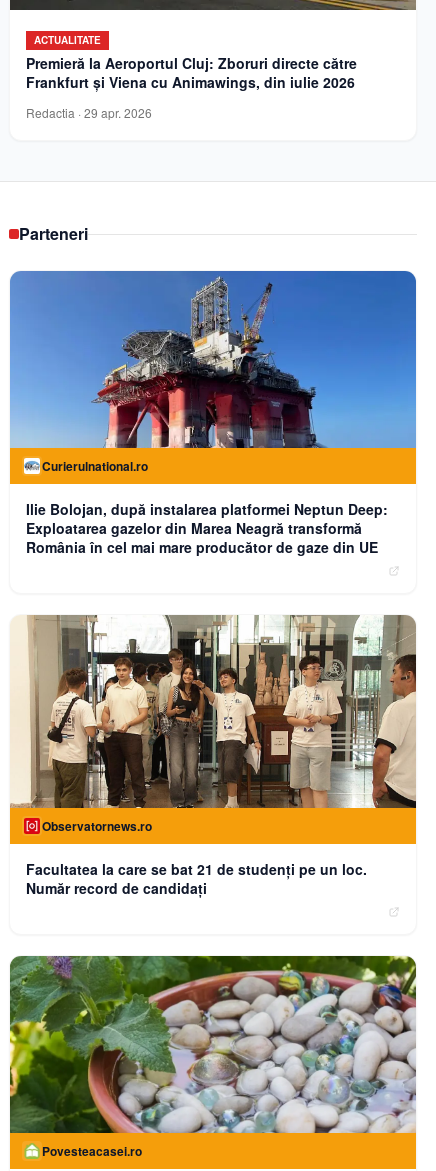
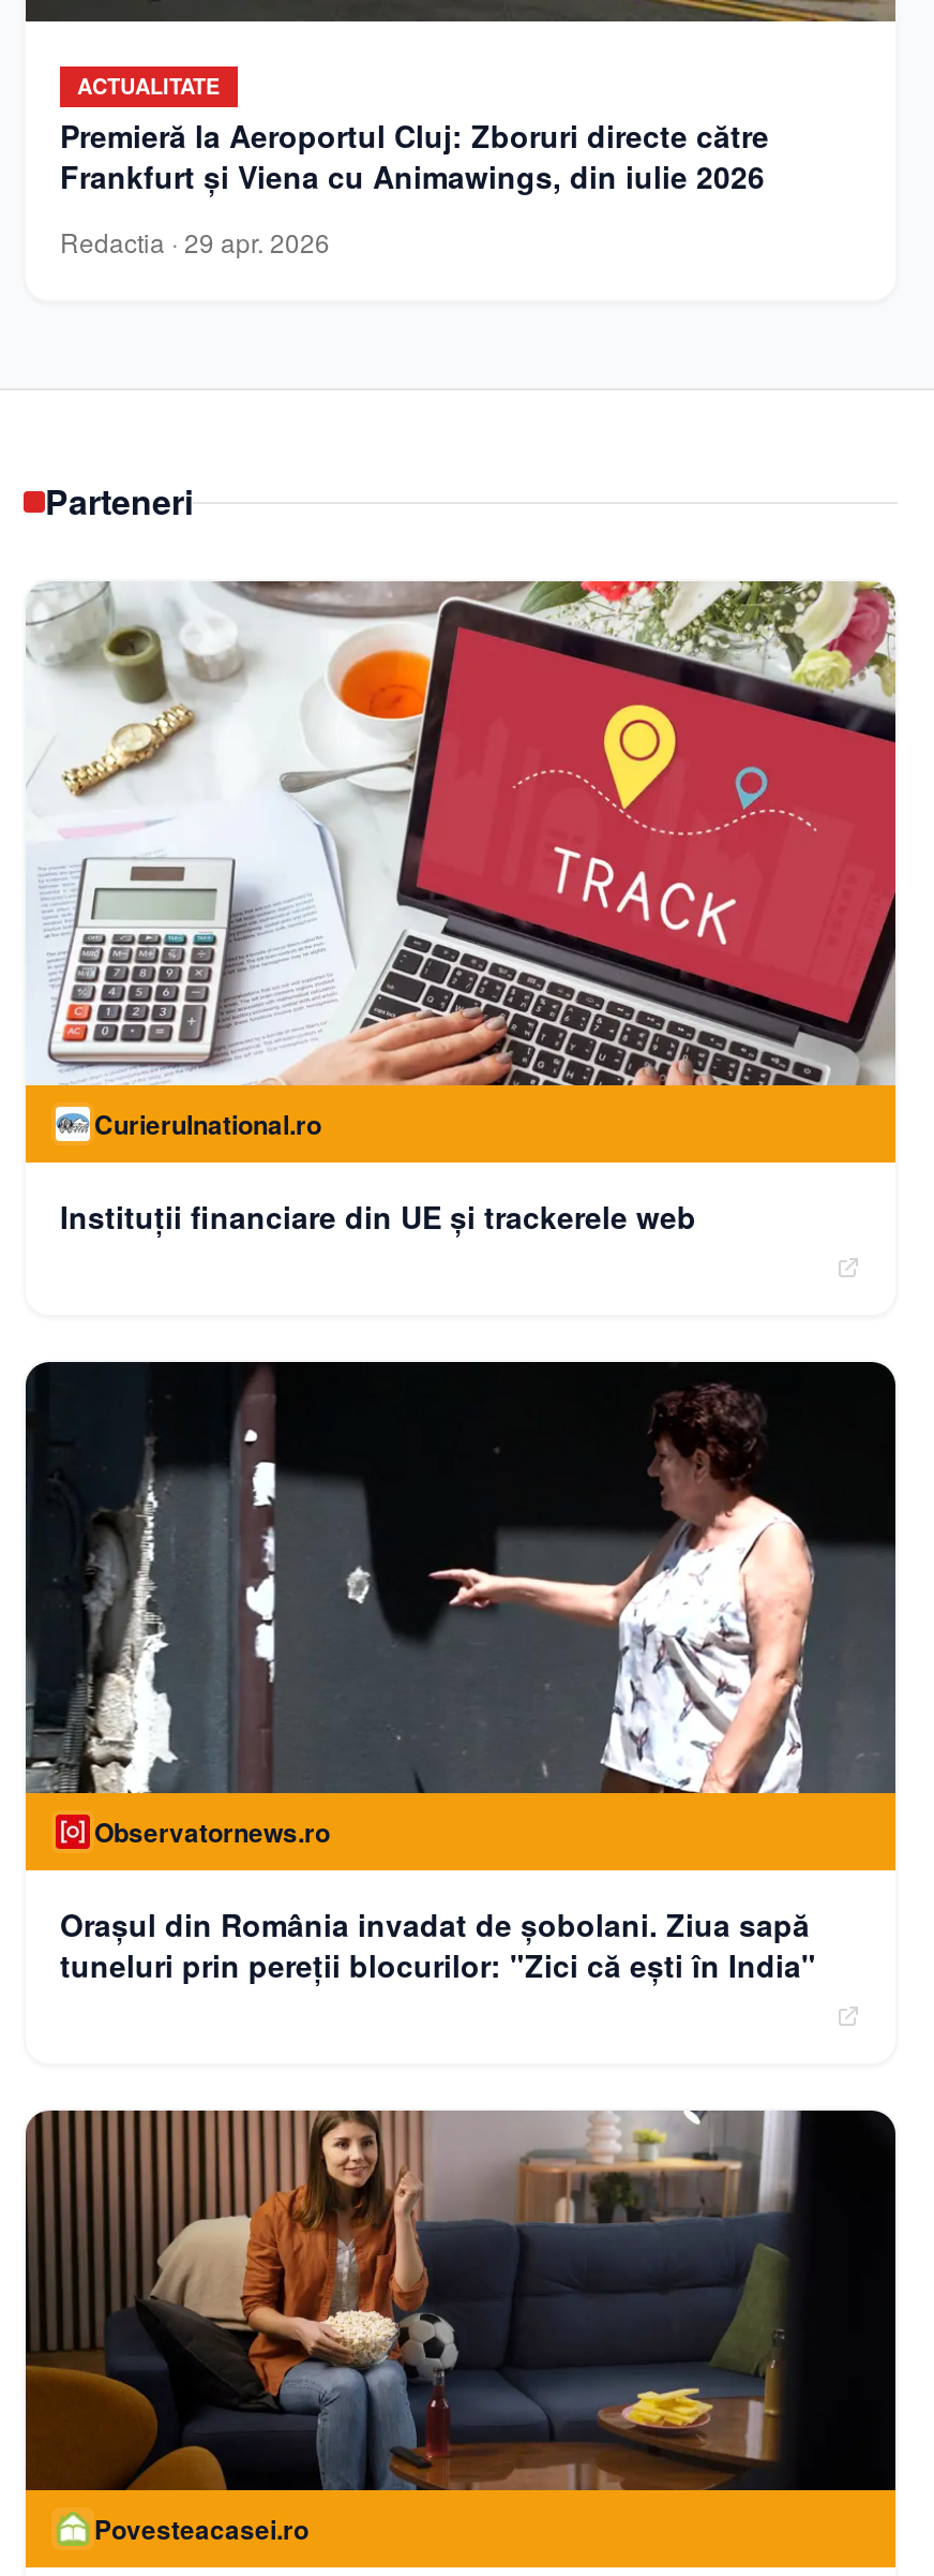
- [image]
+ [image]

moved down: Curierulnational.ro

- Ilie Bolojan, după instalarea platformei Neptun Deep:
- Exploatarea gazelor din Marea Neagră transformă
- România în cel mai mare producător de gaze din UE
+ Instituții financiare din UE și trackerele web

- [image]
+ [image]

- Facultatea la care se bat 21 de studenţi pe un loc.
- Număr record de candidaţi
+ Oraşul din România invadat de şobolani. Ziua sapă
+ tuneluri prin pereţii blocurilor: "Zici că eşti în India"

- [image]
+ [image]
